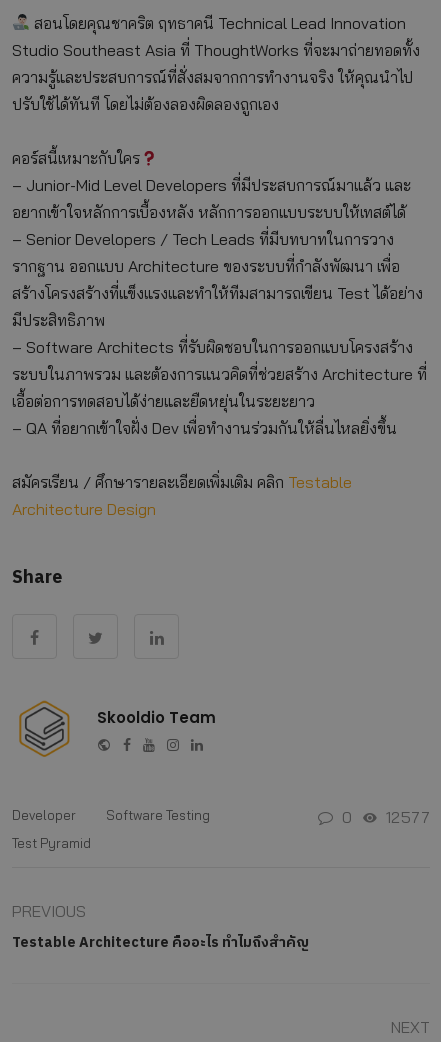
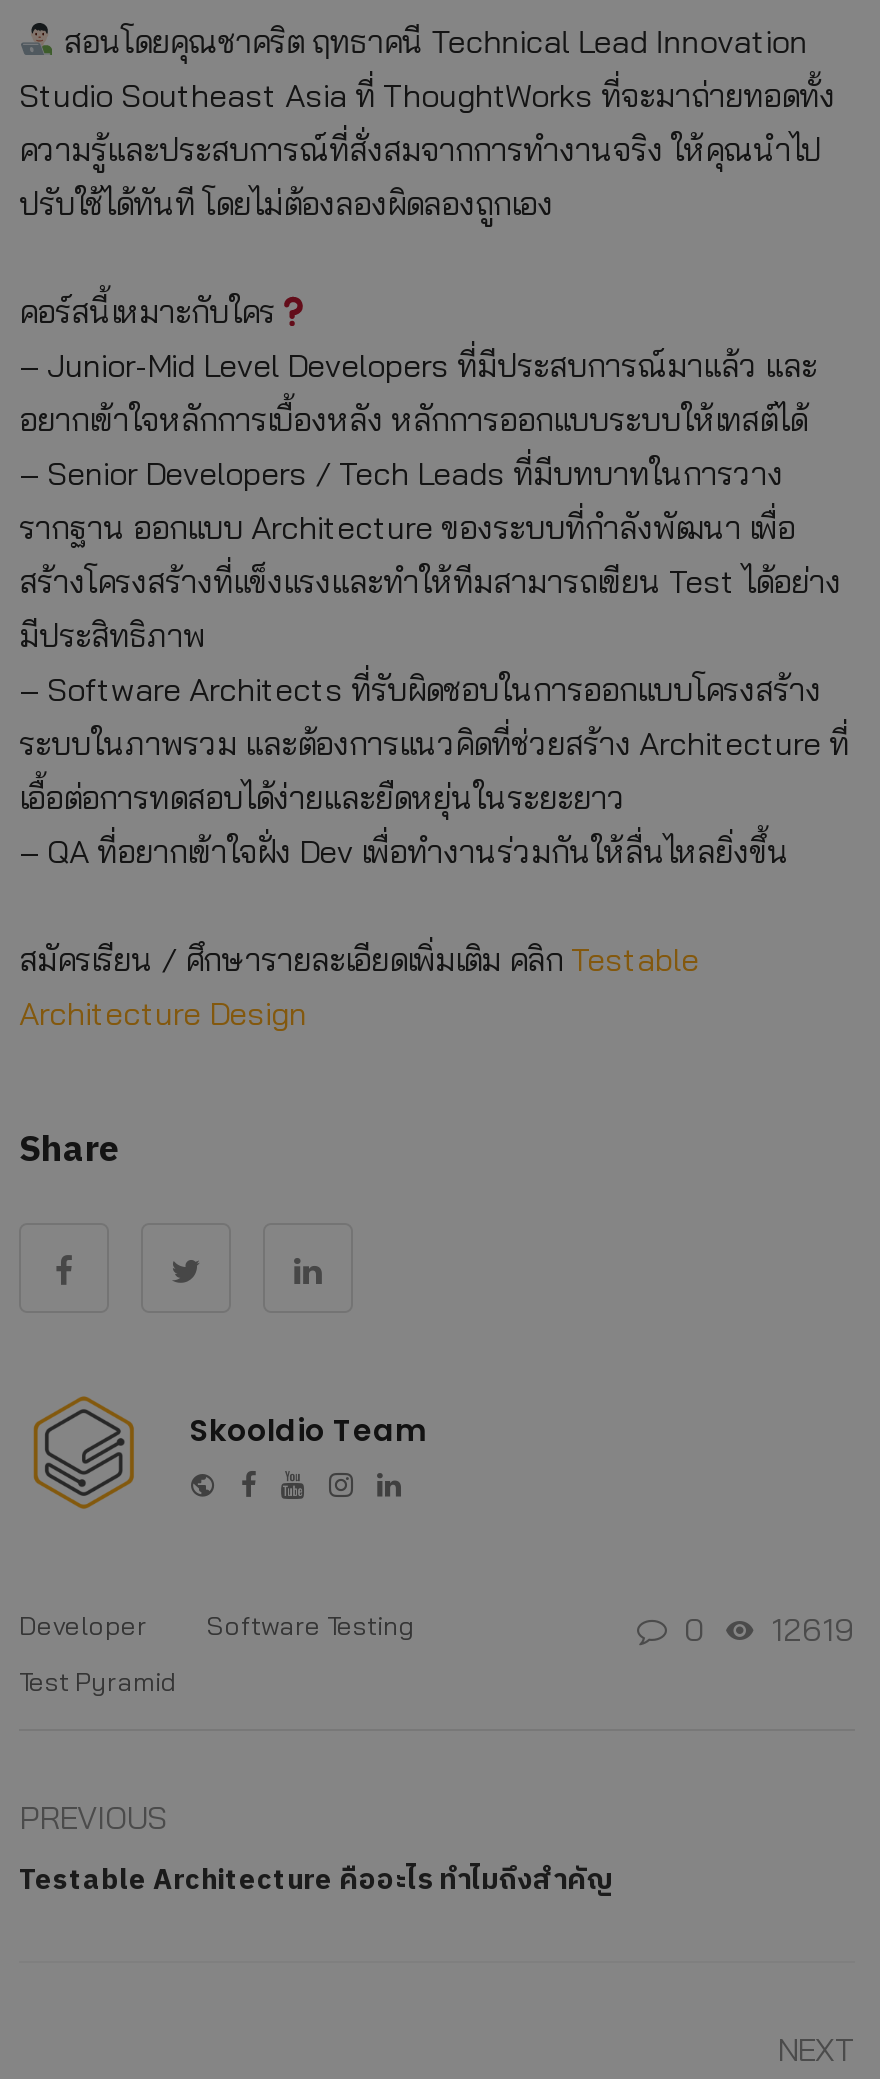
- 0 12577
+ 0 12619
